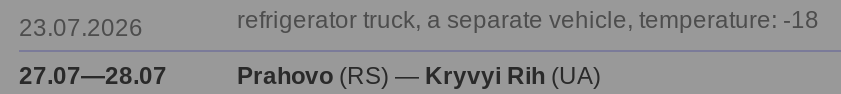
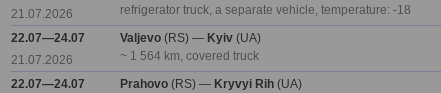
- 23.07.2026
+ 21.07.2026

- 27.07—28.07
+ 22.07—24.07
+ Valjevo (RS) — Kyiv (UA)
+ 21.07.2026
+ ~ 1 564 km, covered truck
+ 22.07—24.07
